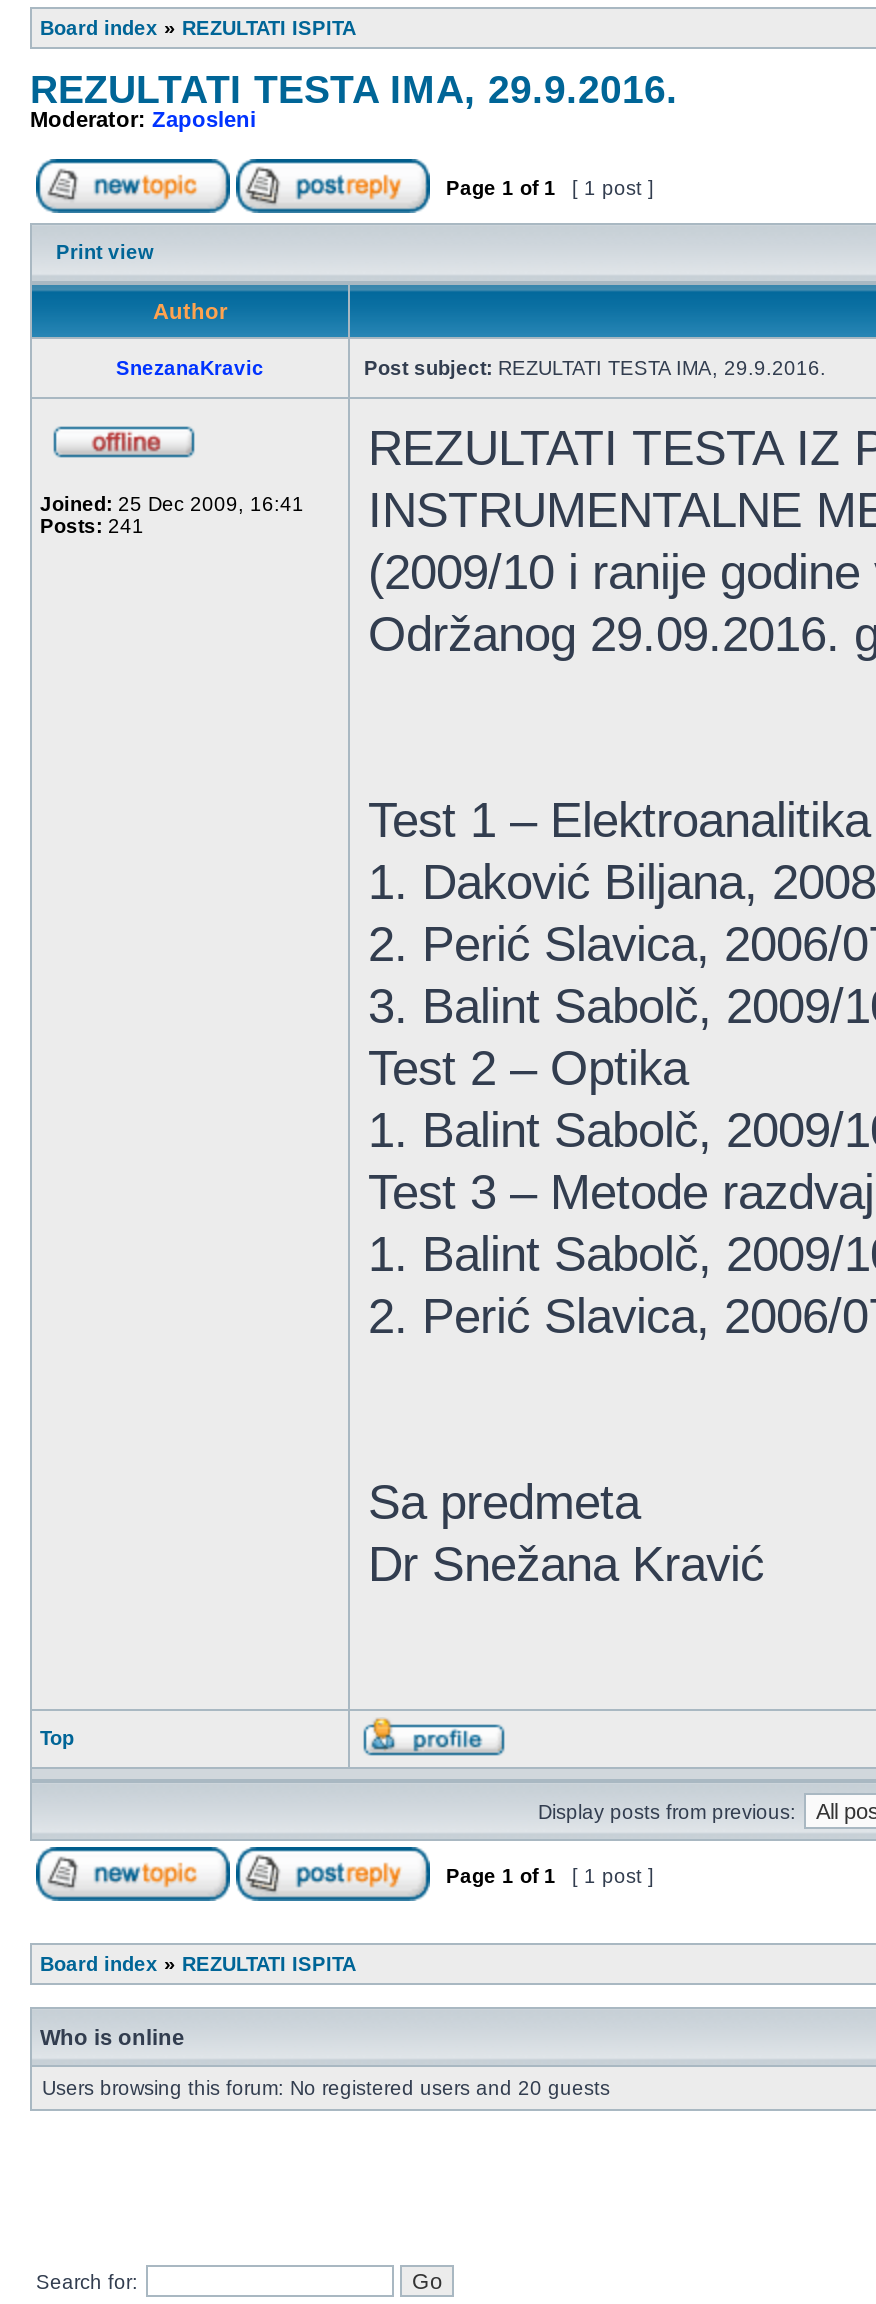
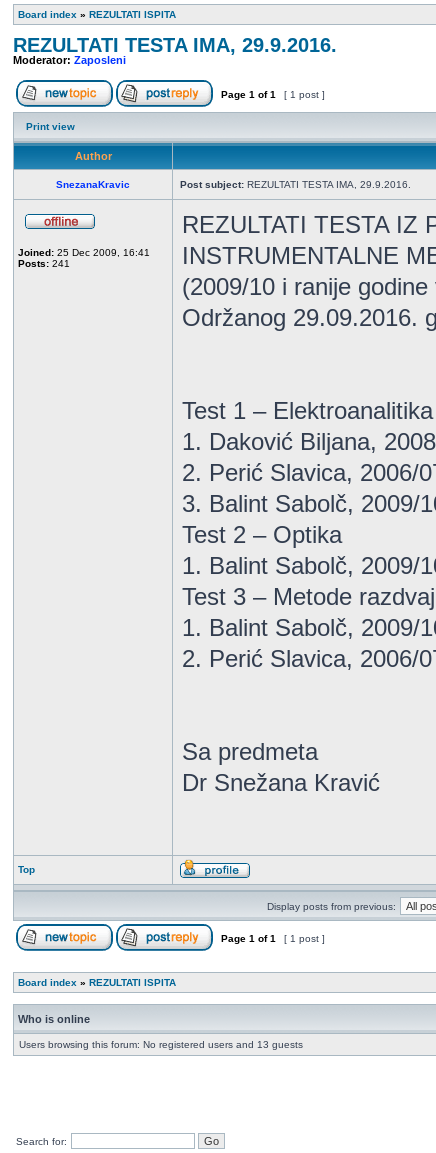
- Users browsing this forum: No registered users and 20 guests
+ Users browsing this forum: No registered users and 13 guests
